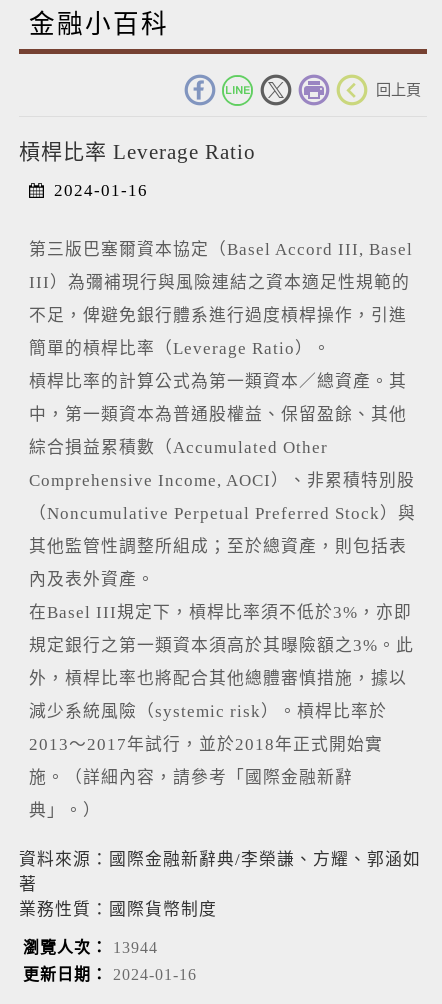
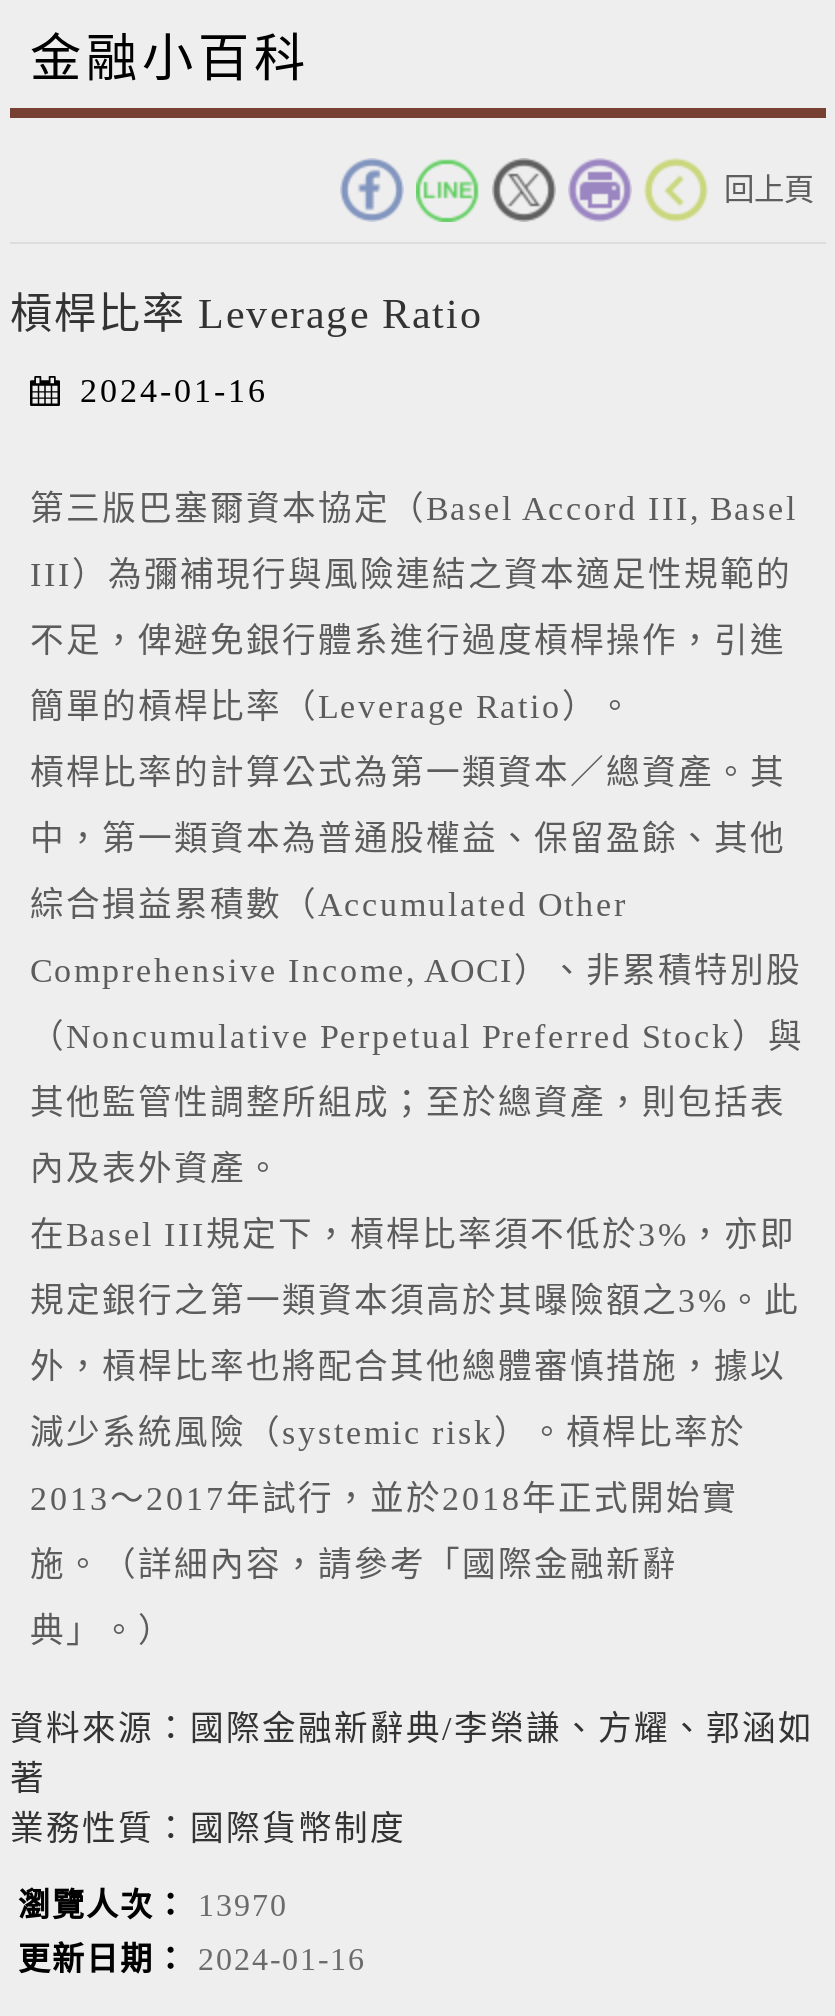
- 瀏覽人次：13944
+ 瀏覽人次：13970
